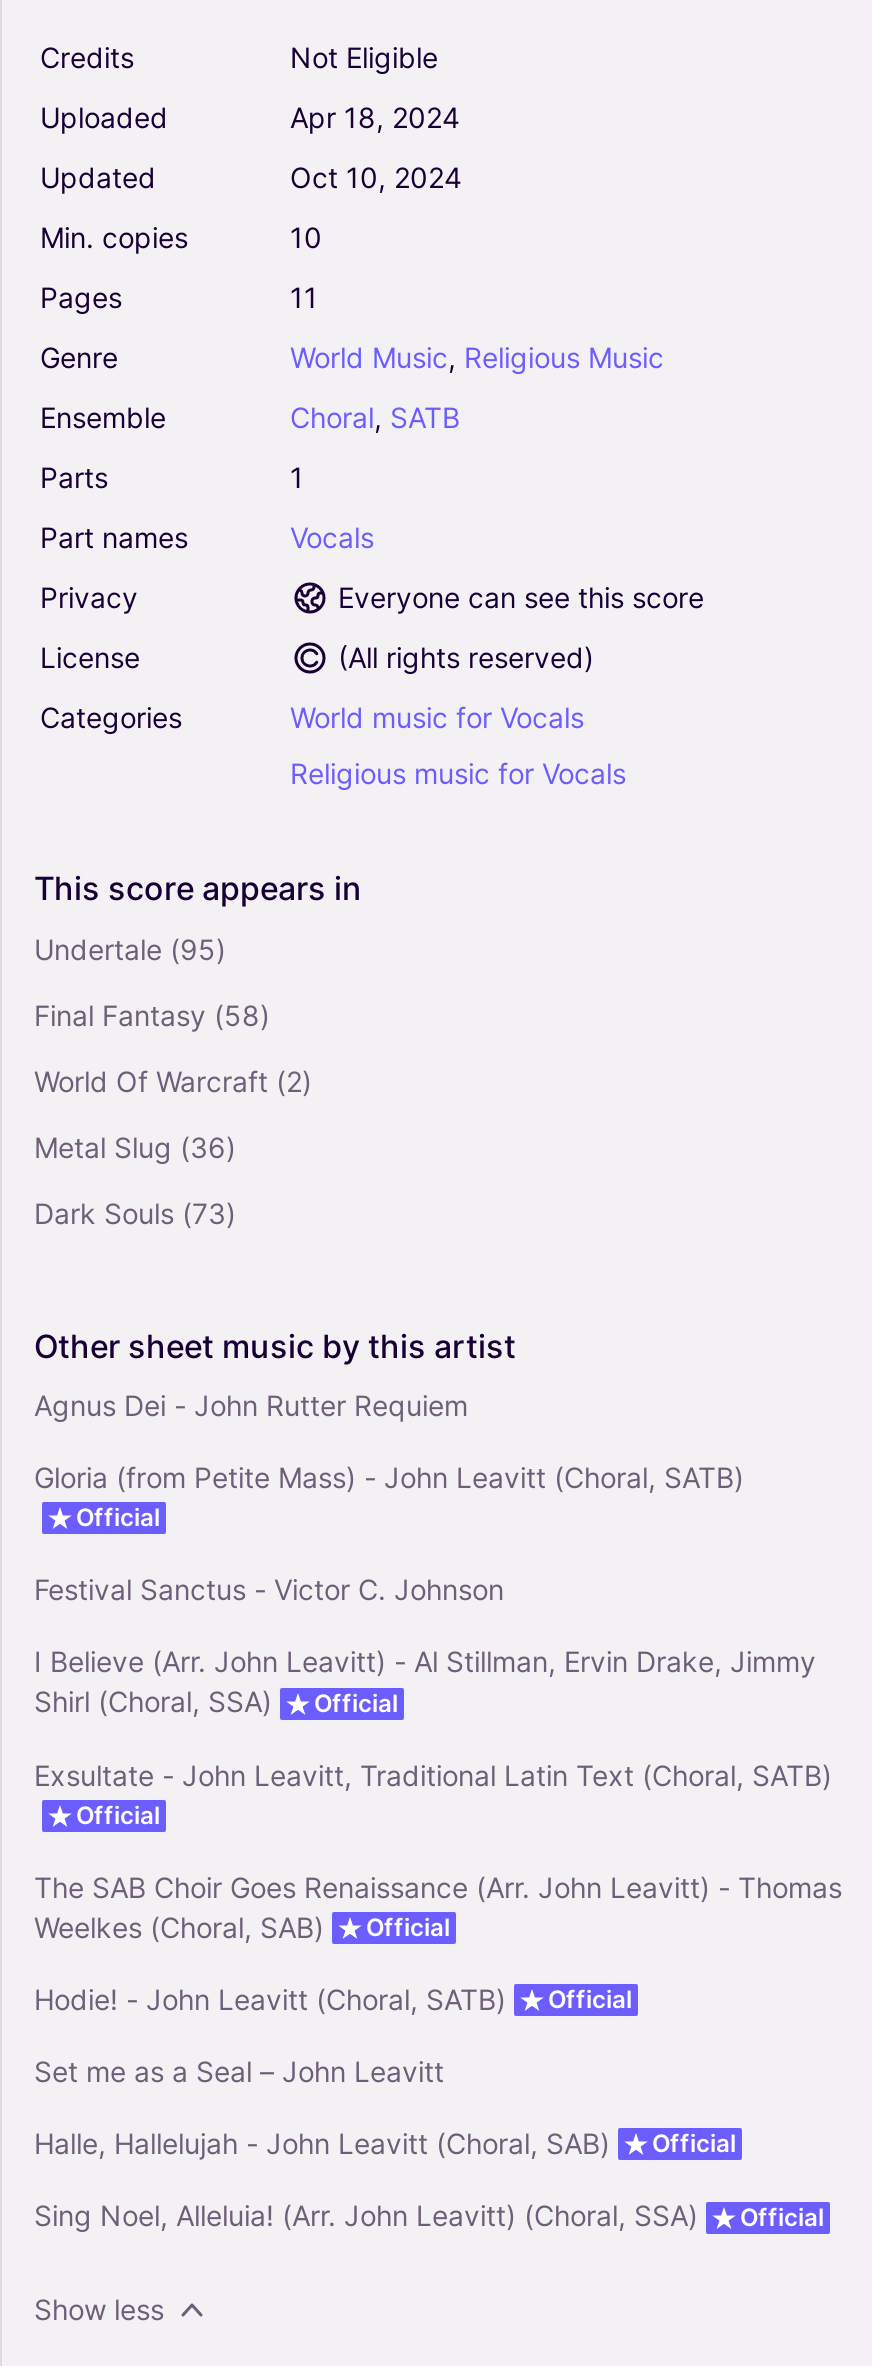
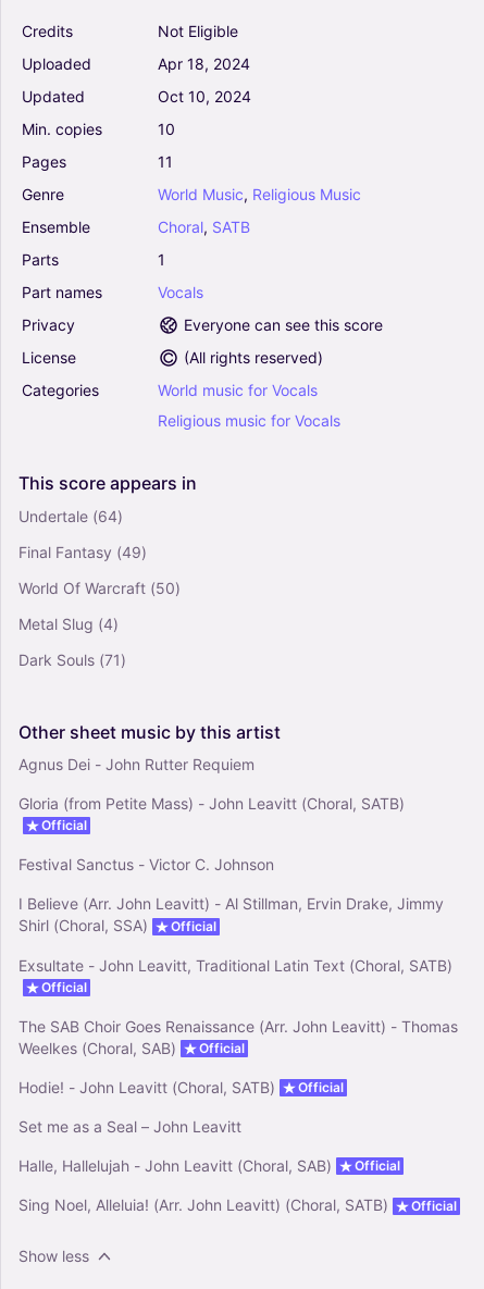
- Undertale (95)
+ Undertale (64)

- Final Fantasy (58)
+ Final Fantasy (49)

- World Of Warcraft (2)
+ World Of Warcraft (50)

- Metal Slug (36)
+ Metal Slug (4)

- Dark Souls (73)
+ Dark Souls (71)

- Sing Noel, Alleluia! (Arr. John Leavitt) (Choral, SSA)
+ Sing Noel, Alleluia! (Arr. John Leavitt) (Choral, SATB)
